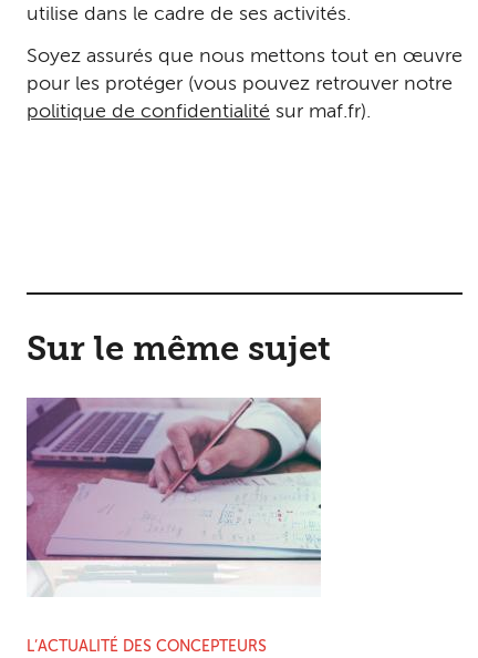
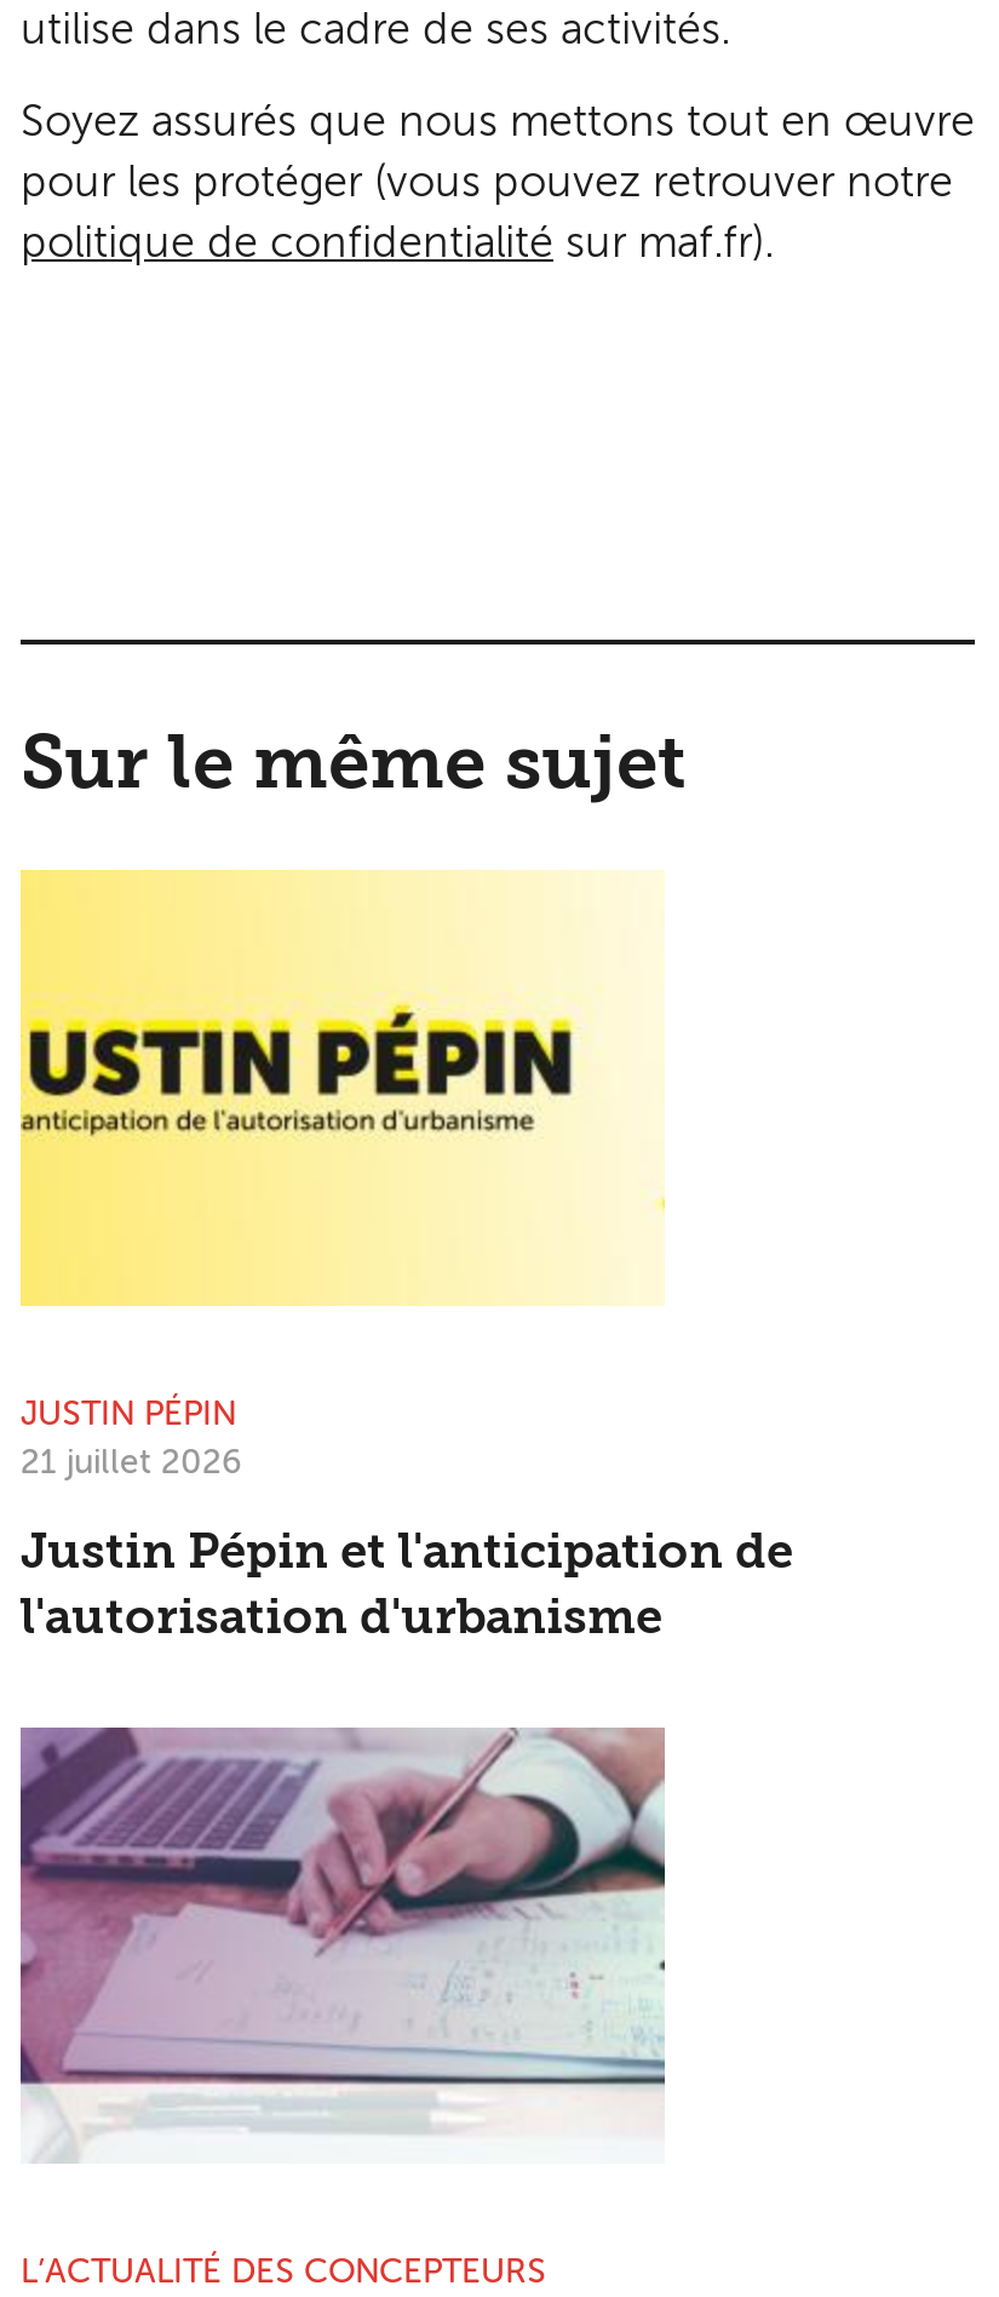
+ [image]
+ JUSTIN PÉPIN
+ 21 juillet 2026
+ Justin Pépin et l'anticipation de
+ l'autorisation d'urbanisme
